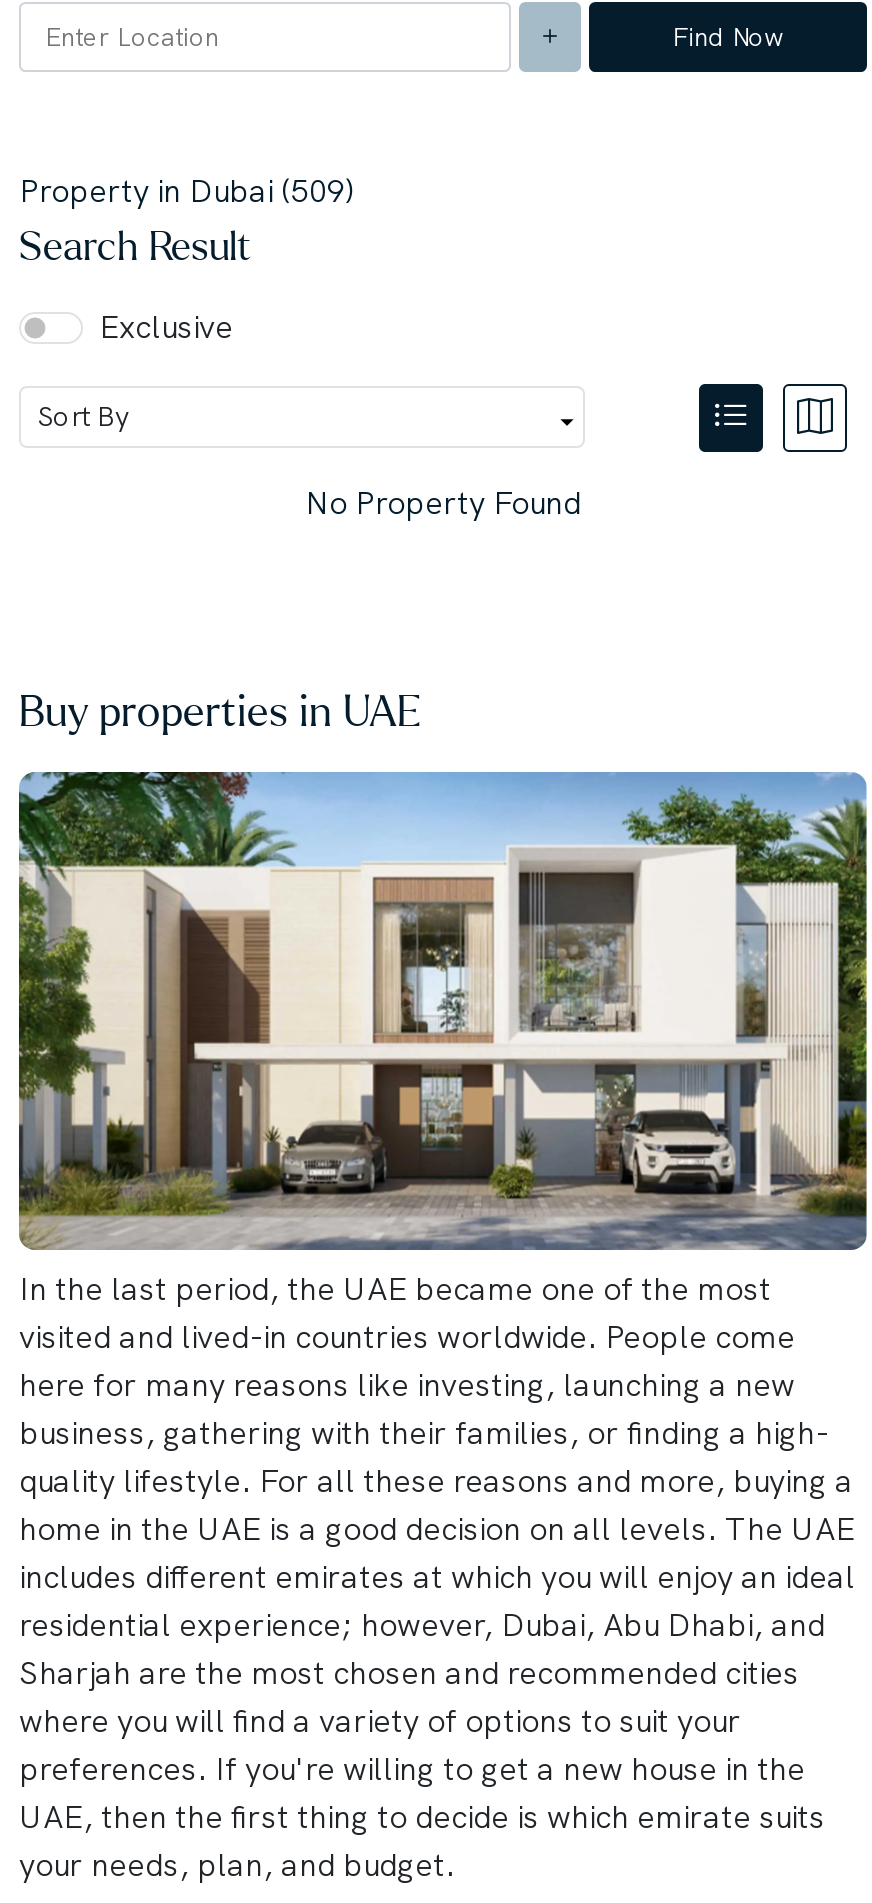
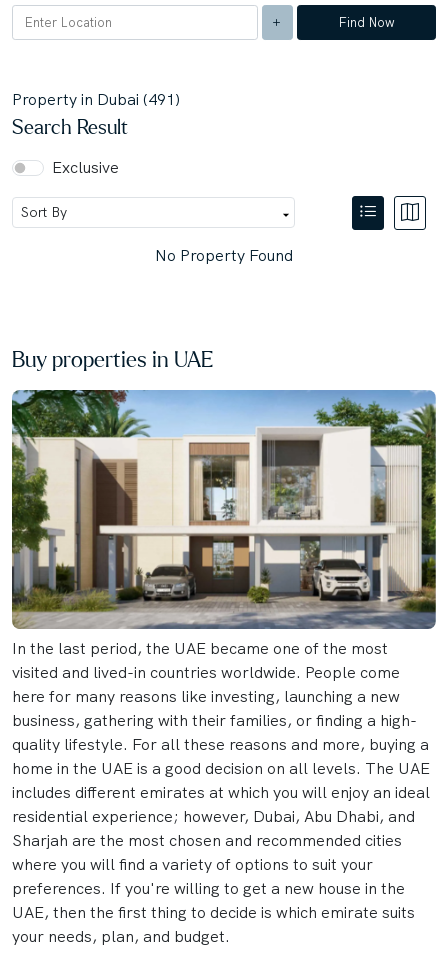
- Property in Dubai (509)
+ Property in Dubai (491)
